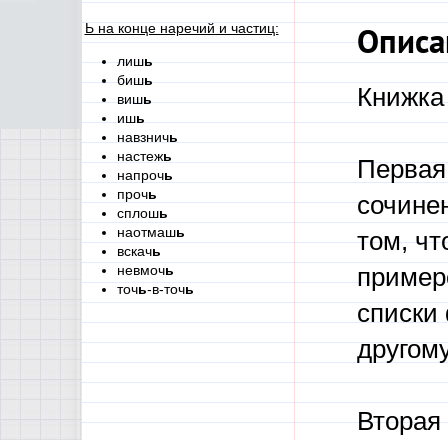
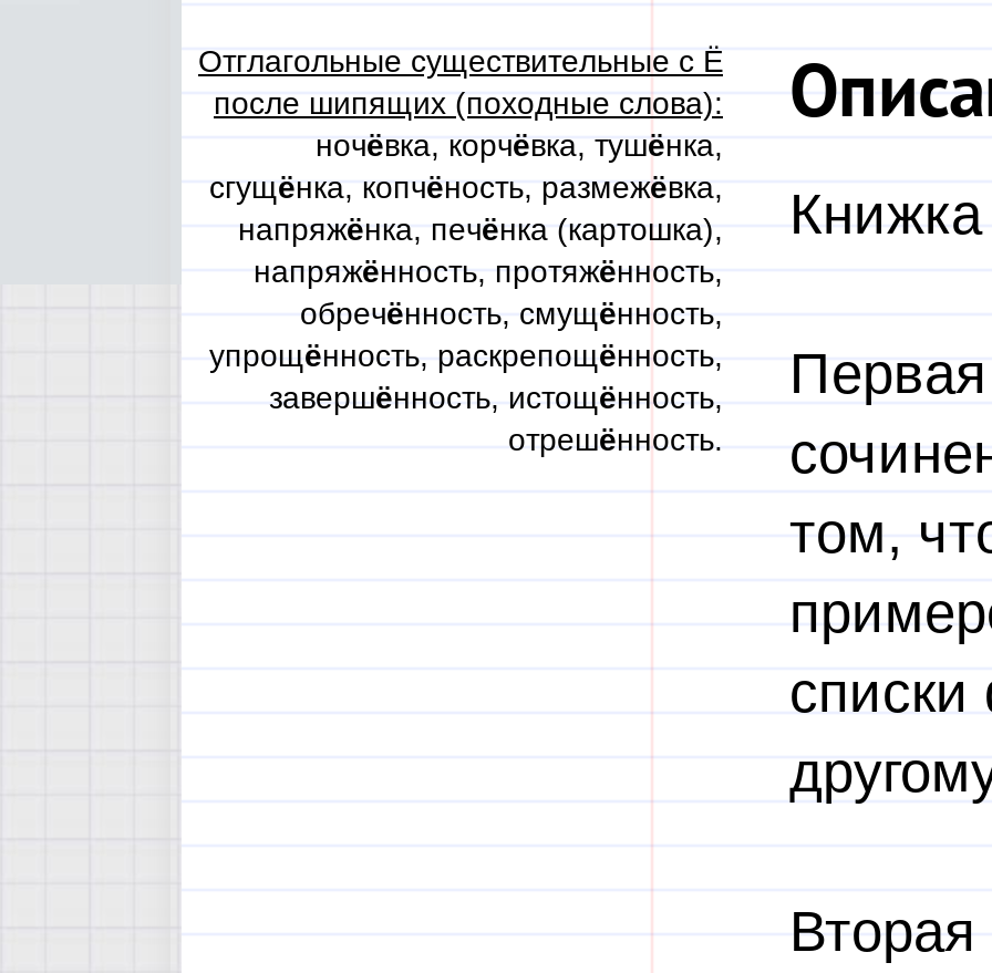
- Ь на конце наречий и частиц:
- лишь
- бишь
- вишь
- ишь
- навзничь
- настежь
- напрочь
- прочь
- сплошь
- наотмашь
- вскачь
- невмочь
- точь-в-точь
+ Отглагольные существительные с Ё
+ после шипящих (походные слова):
+ ночёвка, корчёвка, тушёнка,
+ сгущёнка, копчёность, размежёвка,
+ напряжёнка, печёнка (картошка),
+ напряжённость, протяжённость,
+ обречённость, смущённость,
+ упрощённость, раскрепощённость,
+ завершённость, истощённость,
+ отрешённость.
